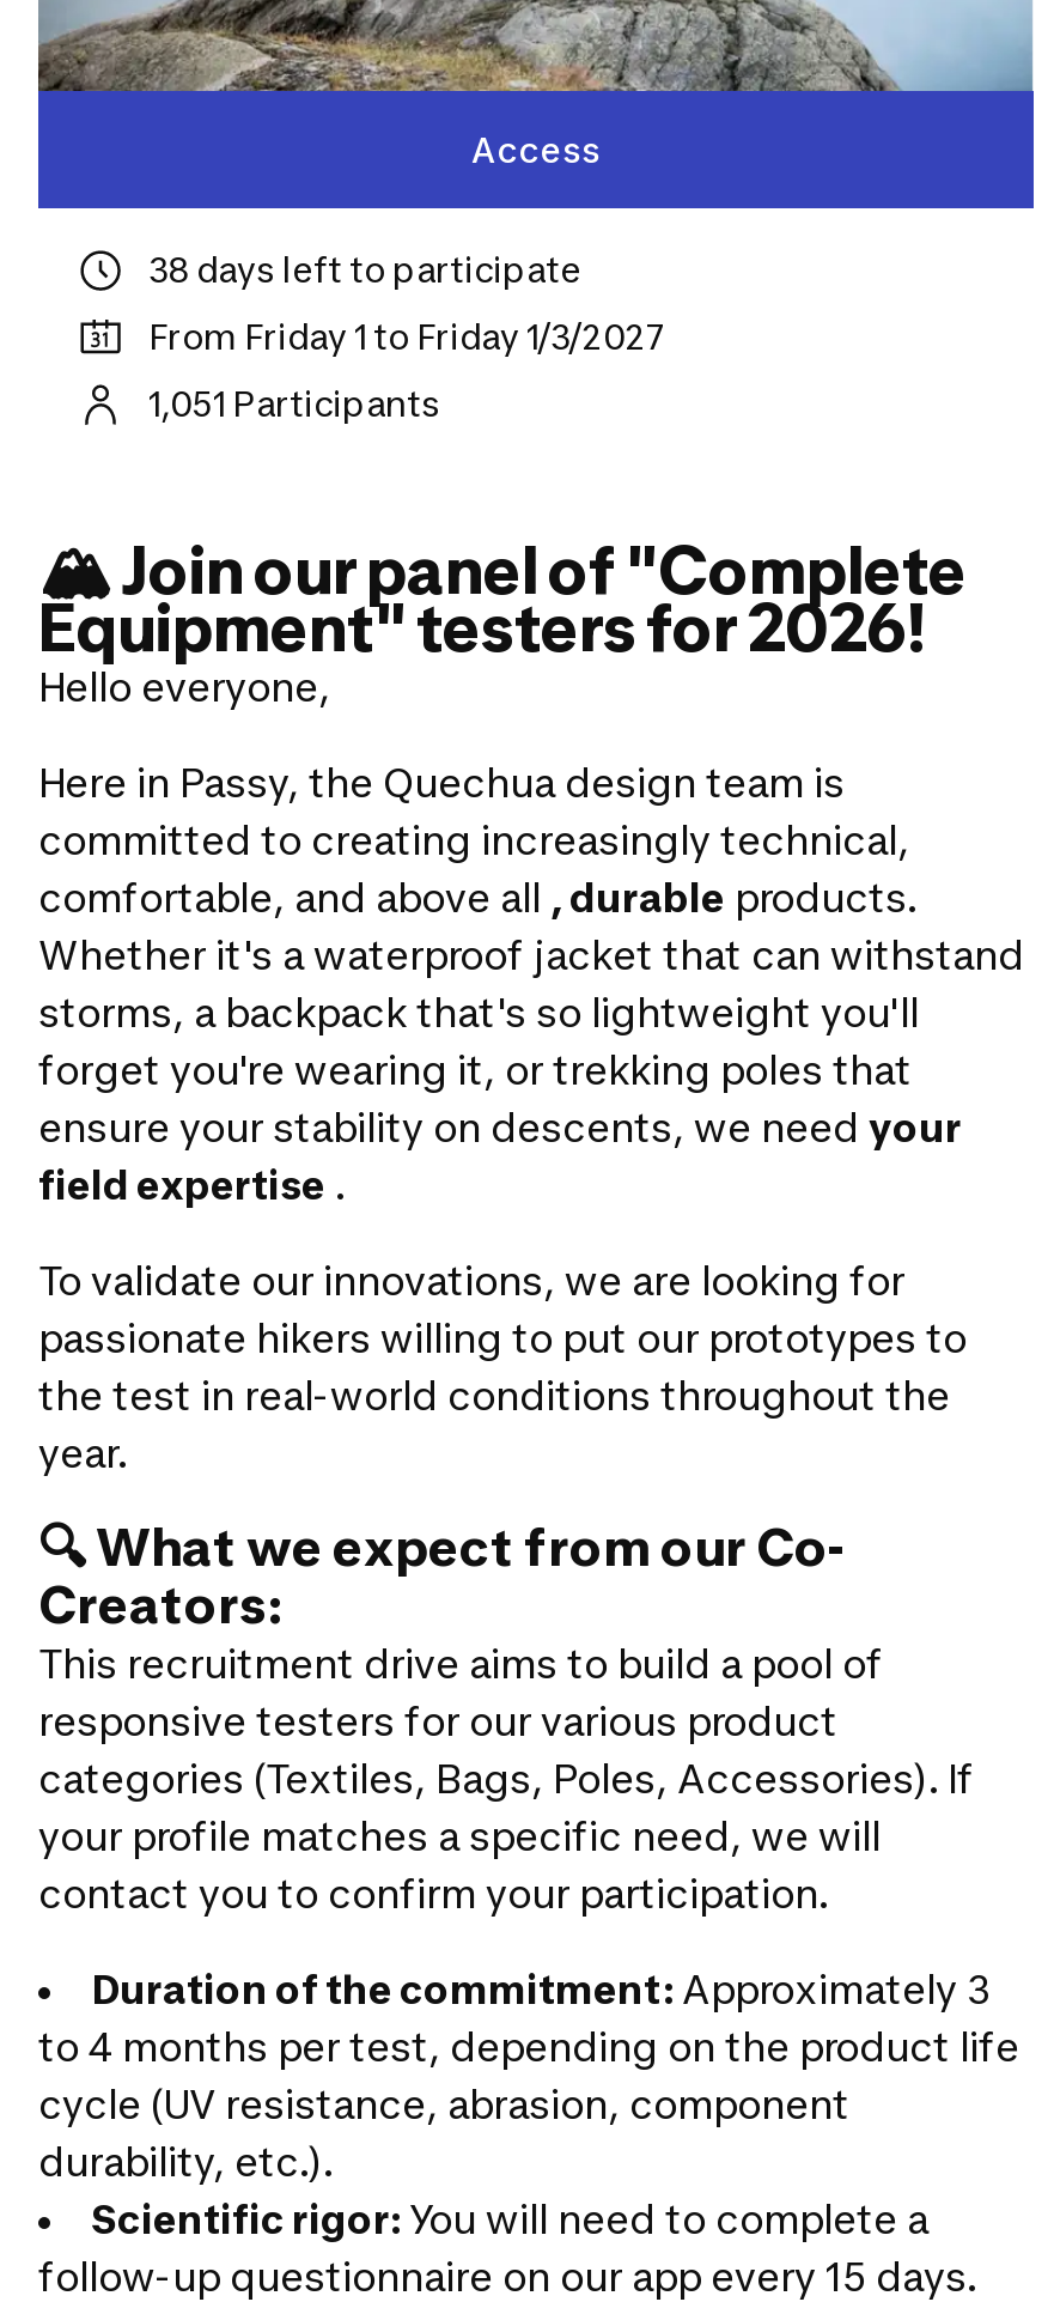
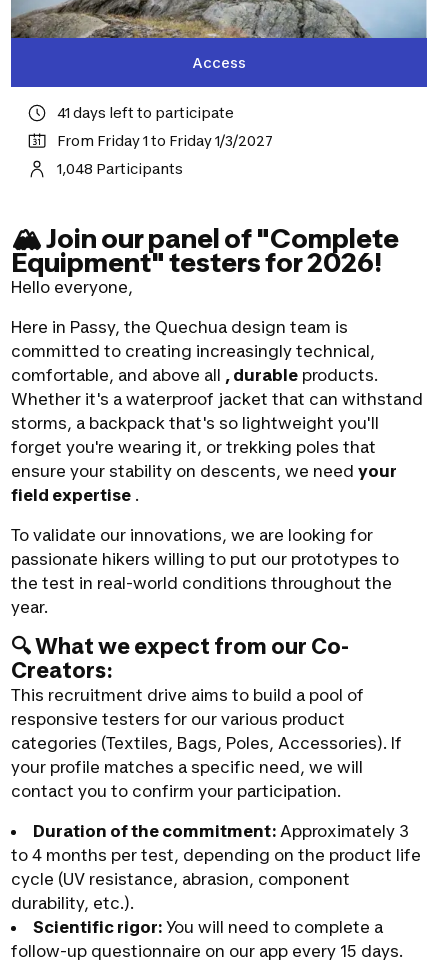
- 38 days left to participate
+ 41 days left to participate

- 1,051 Participants
+ 1,048 Participants
